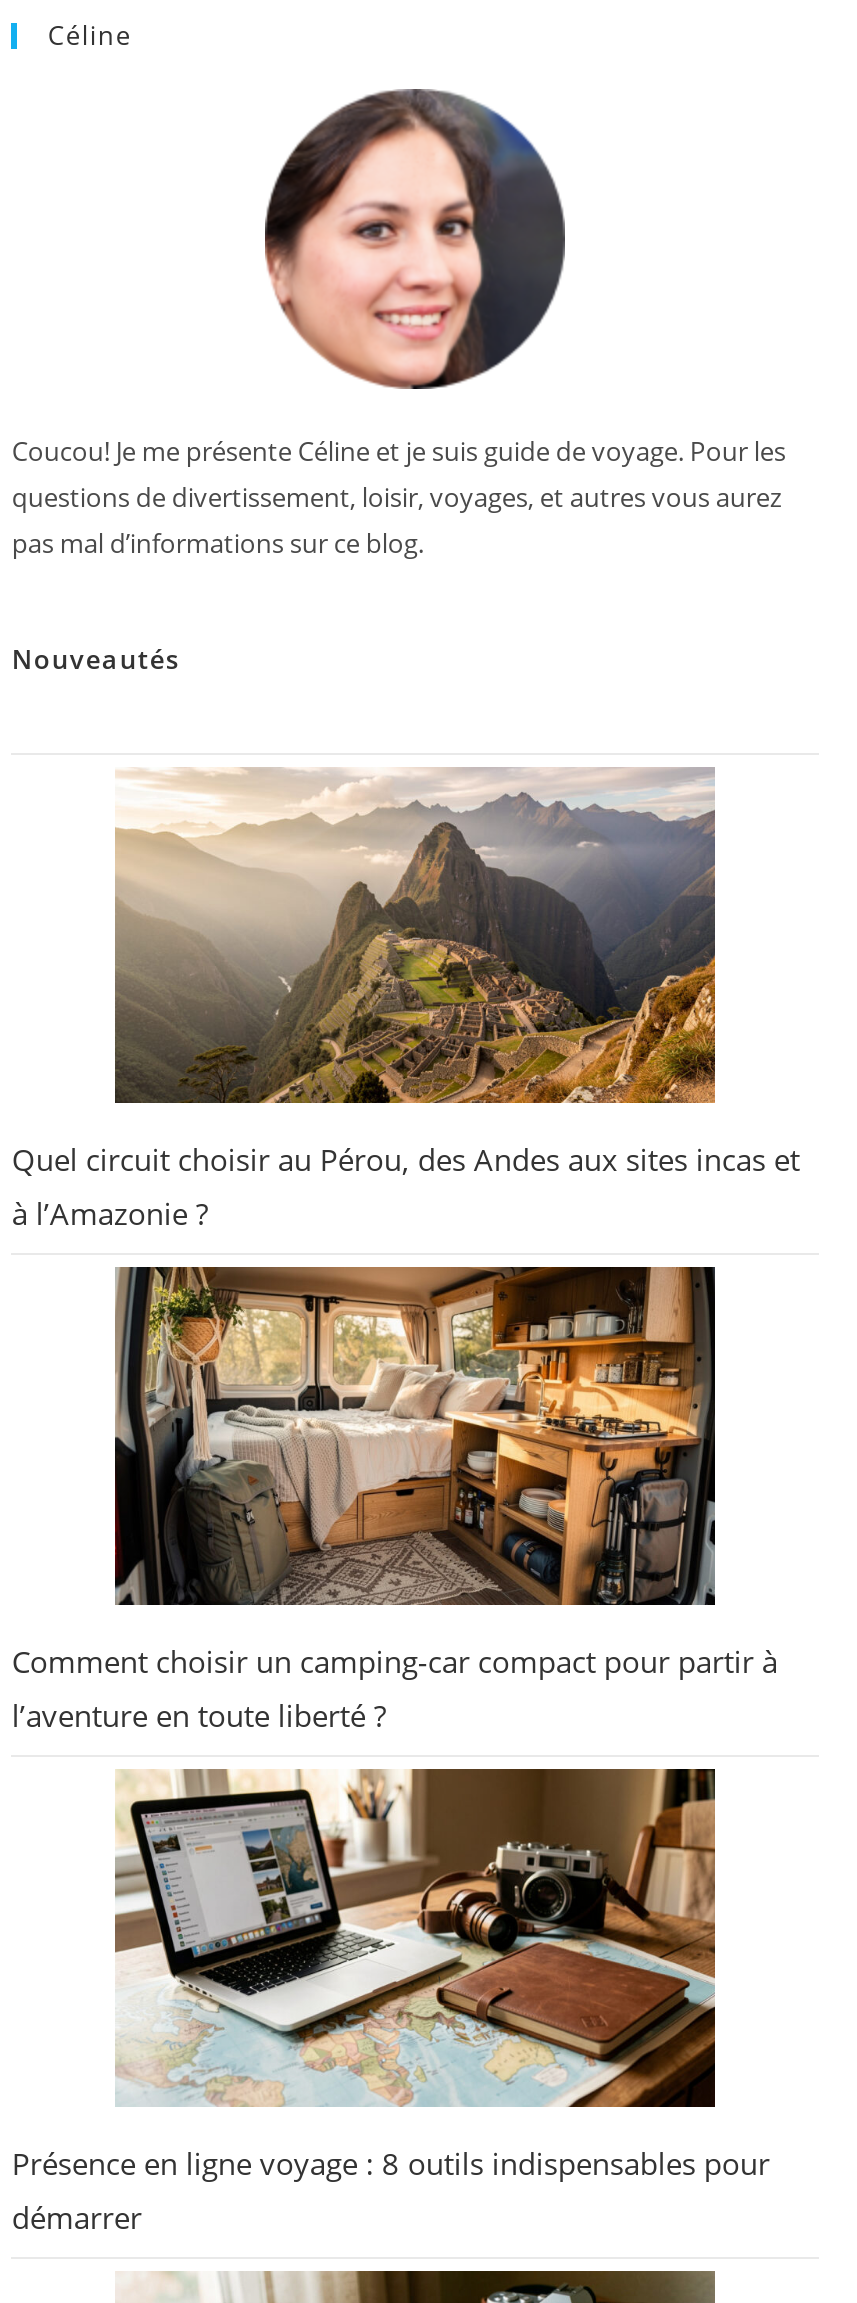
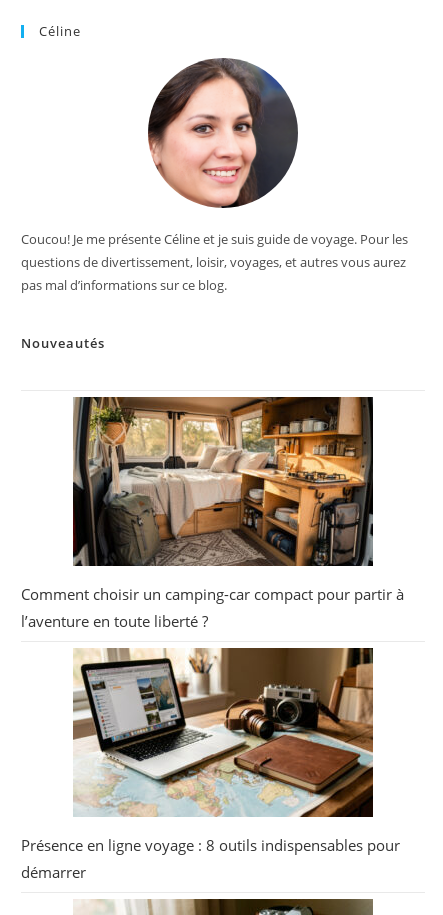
- [image]
- Quel circuit choisir au Pérou, des Andes aux sites incas et
- à l’Amazonie ?
